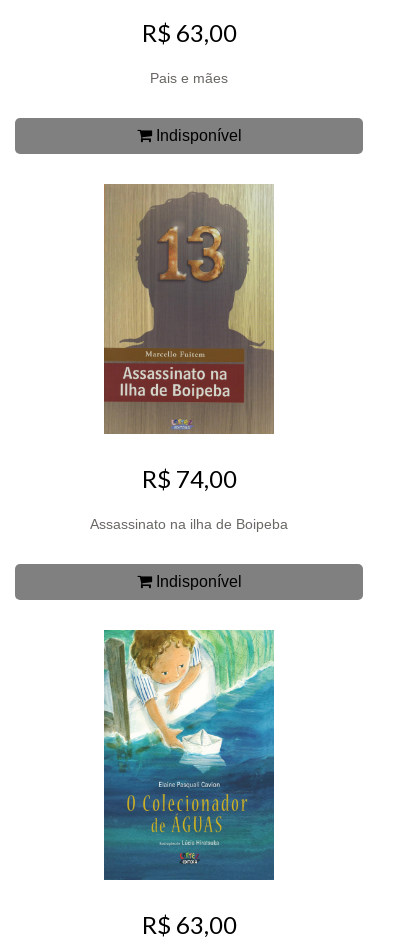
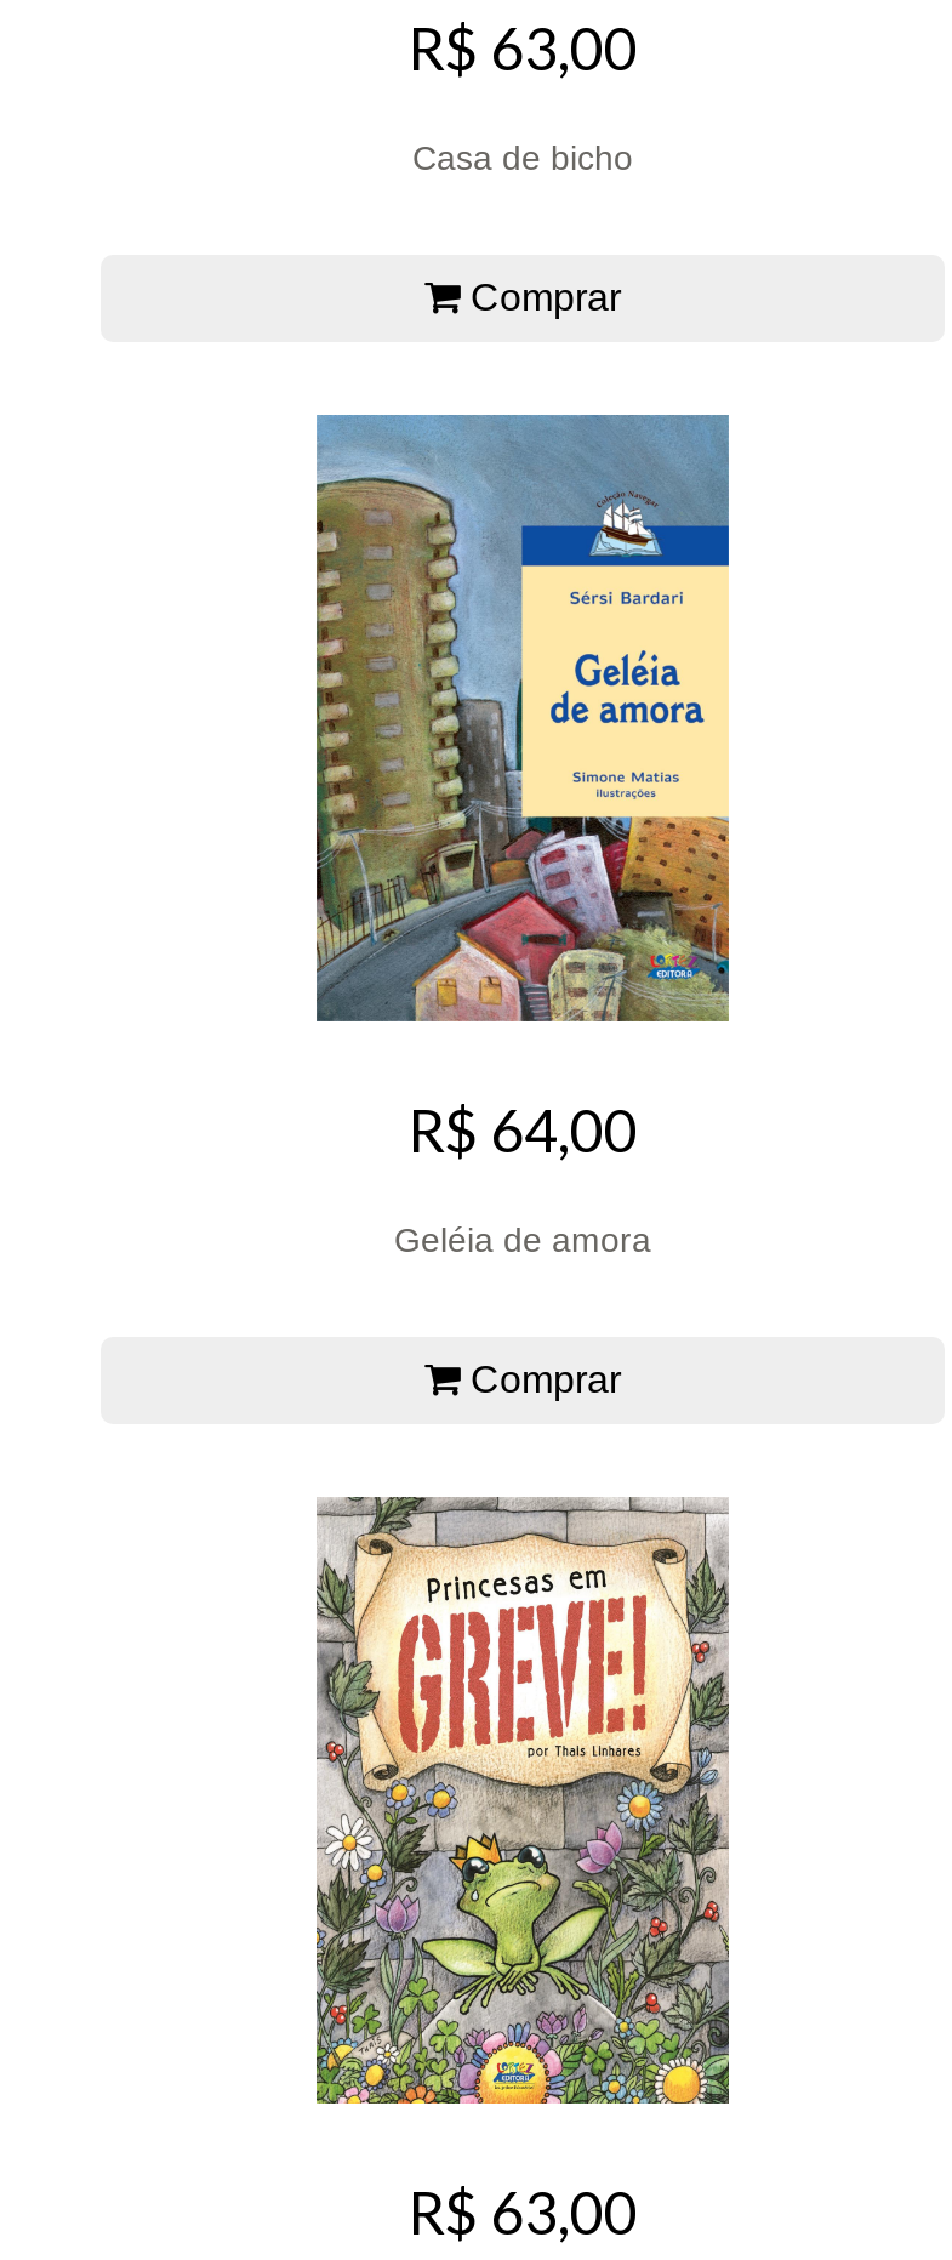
- Pais e mães
+ Casa de bicho

- Indisponível
+ Comprar

- [image]
- R$ 74,00
+ [image]
+ R$ 64,00

- Assassinato na ilha de Boipeba
+ Geléia de amora

- Indisponível
+ Comprar

- [image]
+ [image]
